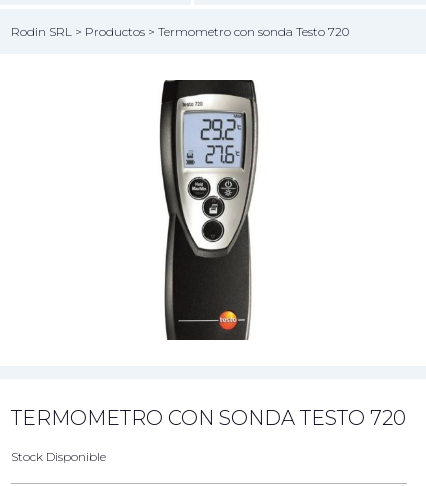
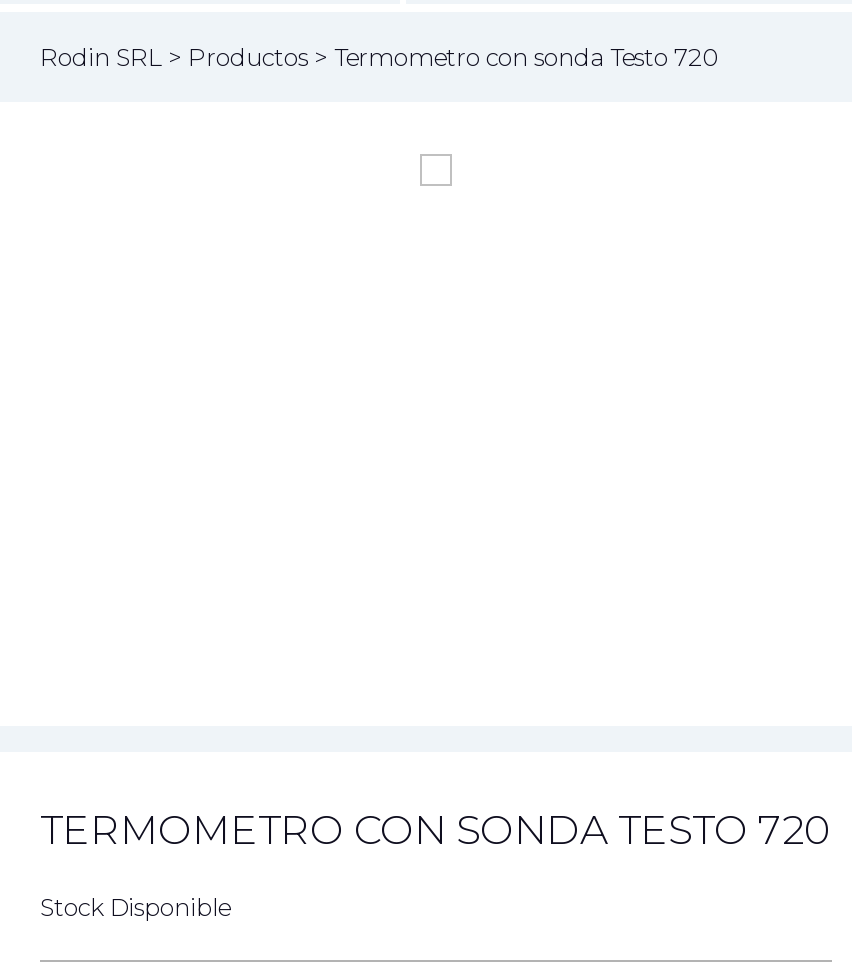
- [image]
